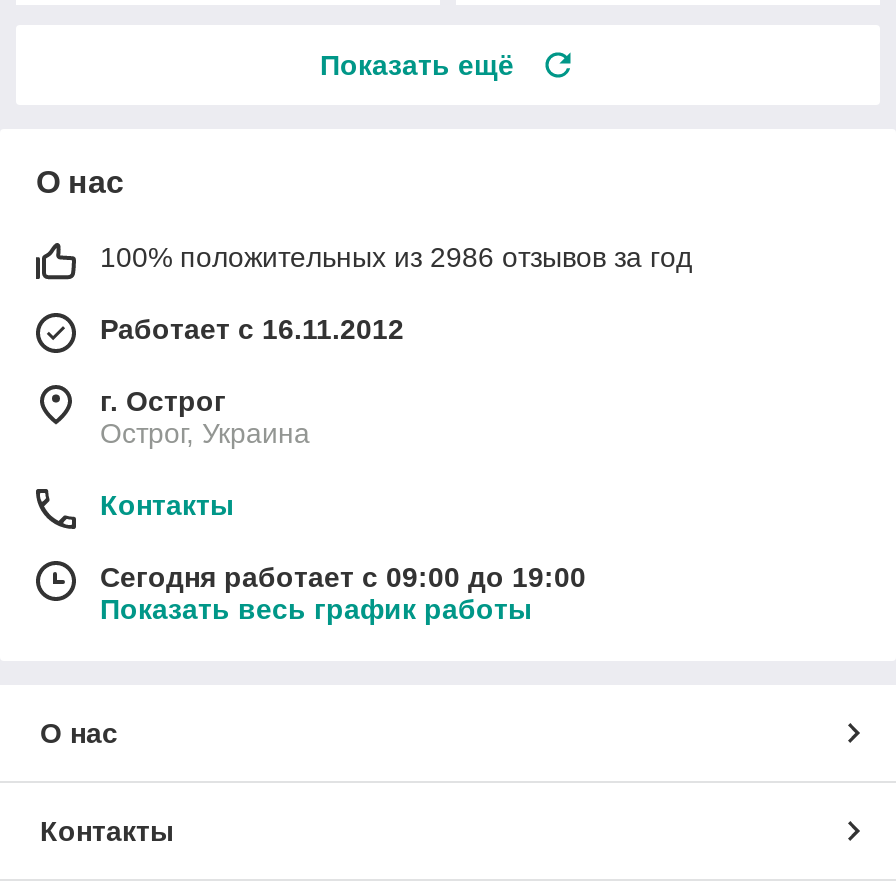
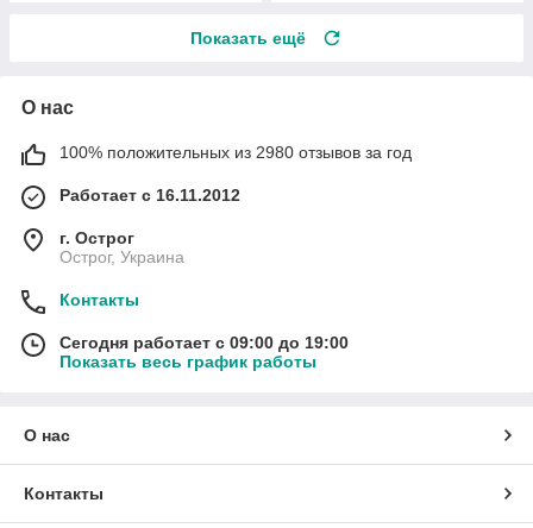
- 100% положительных из 2986 отзывов за год
+ 100% положительных из 2980 отзывов за год
